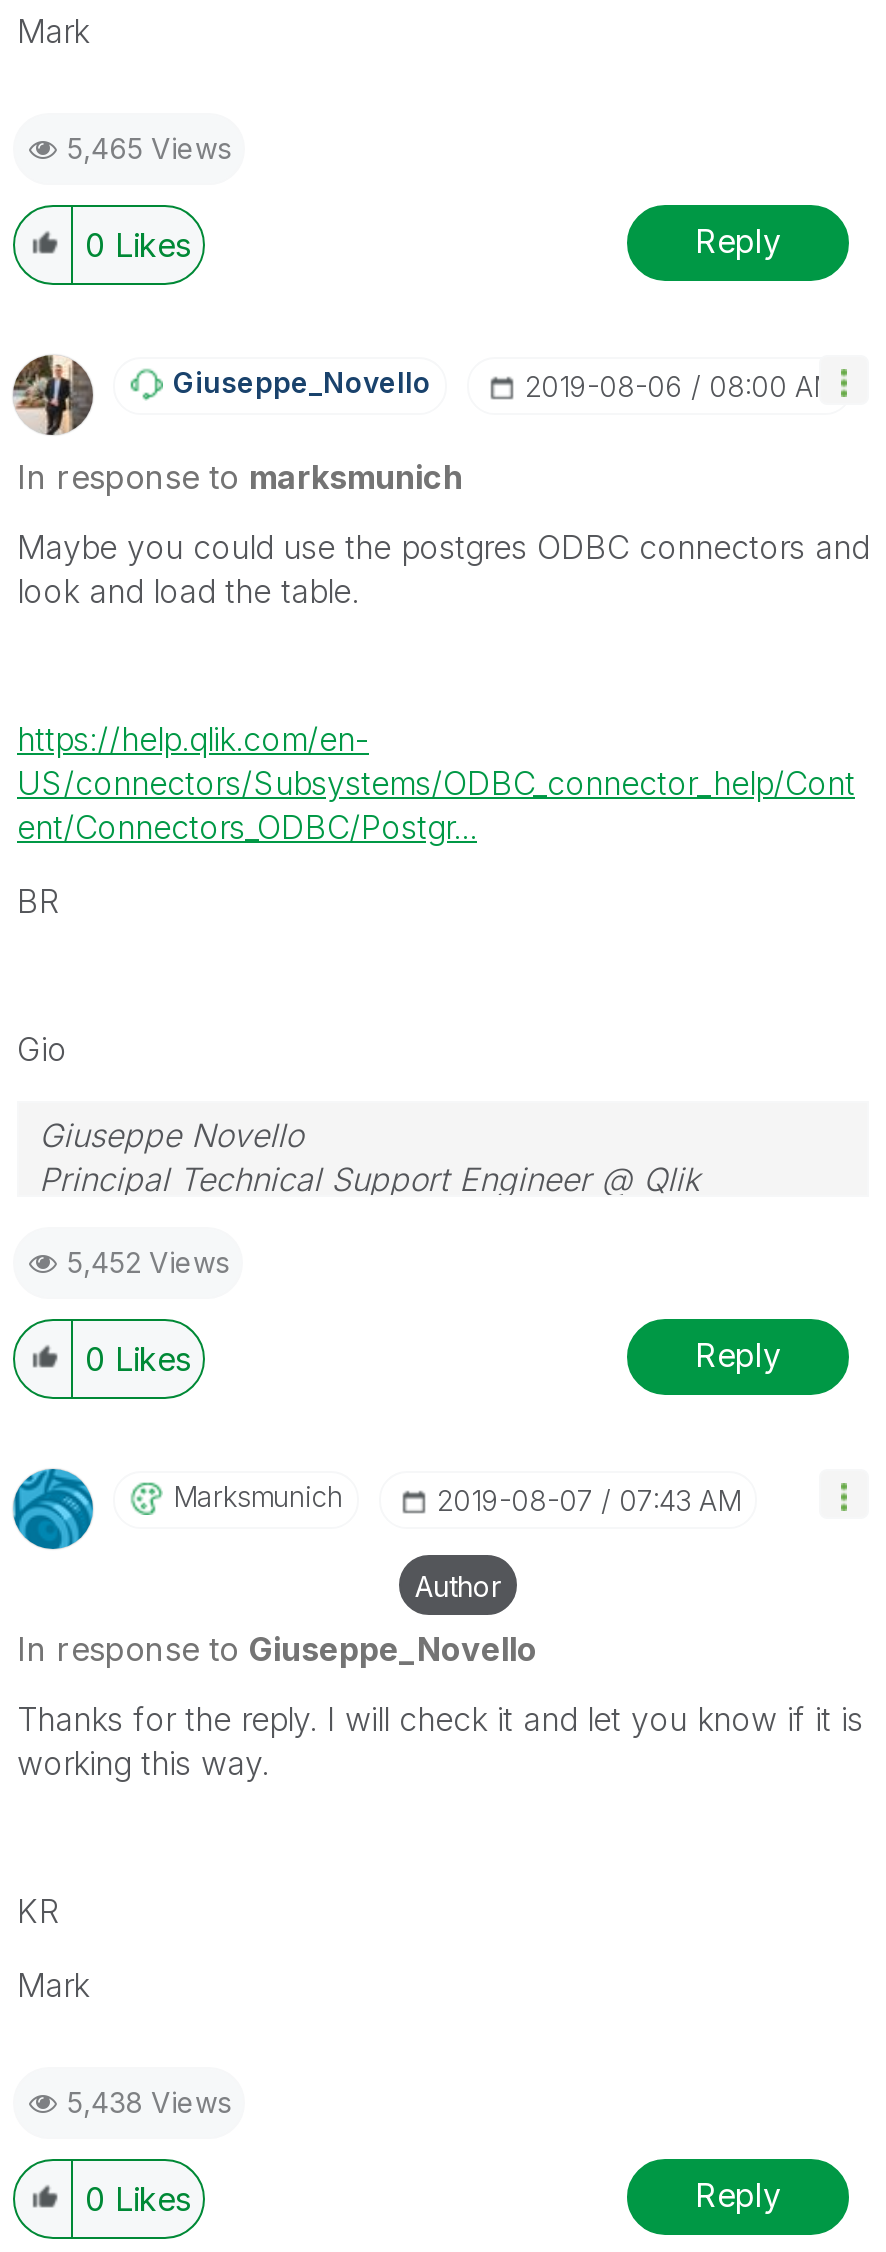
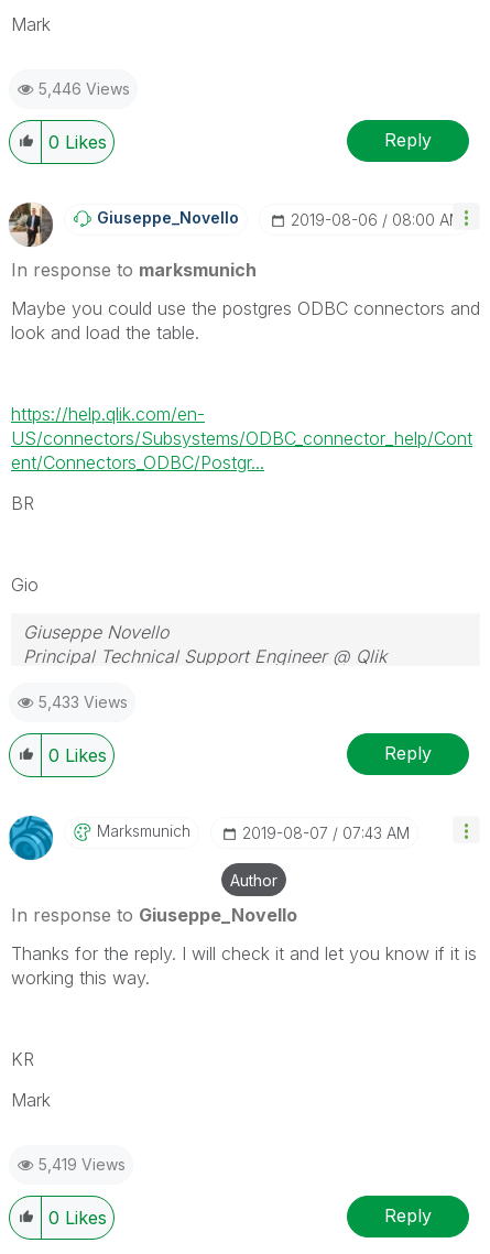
- 5,465 Views
+ 5,446 Views

- 5,452 Views
+ 5,433 Views

- 5,438 Views
+ 5,419 Views
